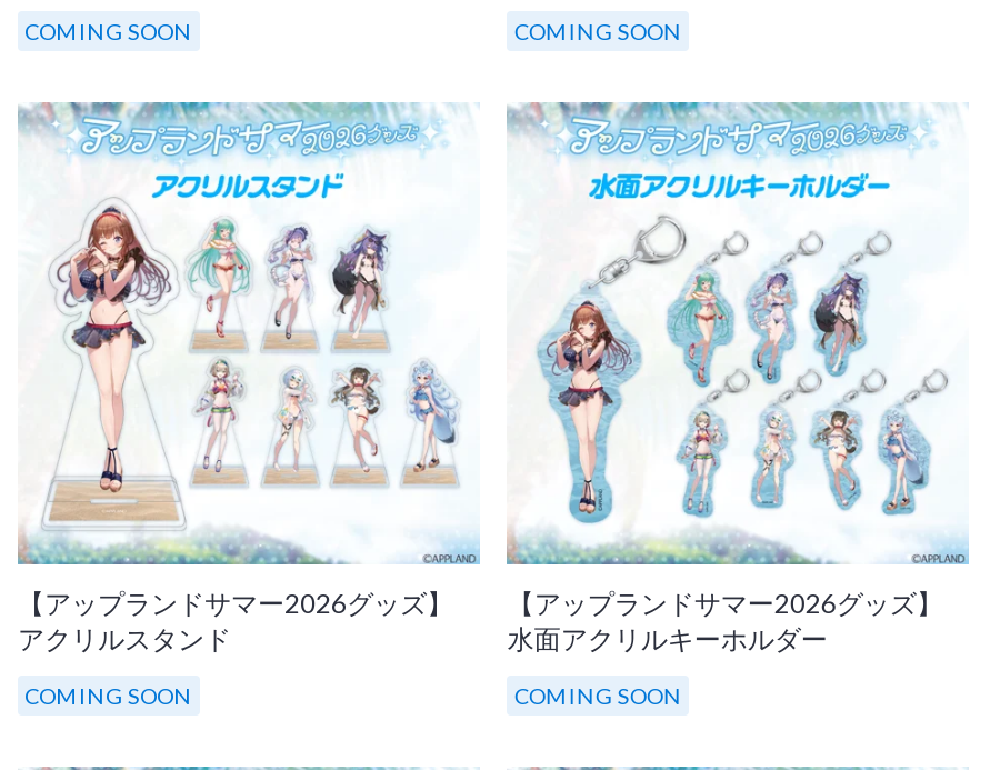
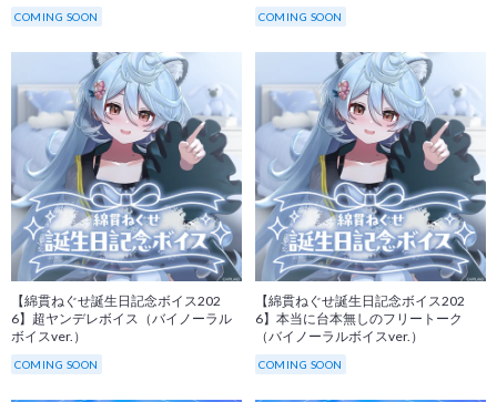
- [image]
- 【アップランドサマー2026グッズ】
- アクリルスタンド
+ [image]
+ 【綿貫ねぐせ誕生日記念ボイス202
+ 6】超ヤンデレボイス（バイノーラル
+ ボイスver.）

- [image]
- 【アップランドサマー2026グッズ】
- 水面アクリルキーホルダー
+ [image]
+ 【綿貫ねぐせ誕生日記念ボイス202
+ 6】本当に台本無しのフリートーク
+ （バイノーラルボイスver.）
